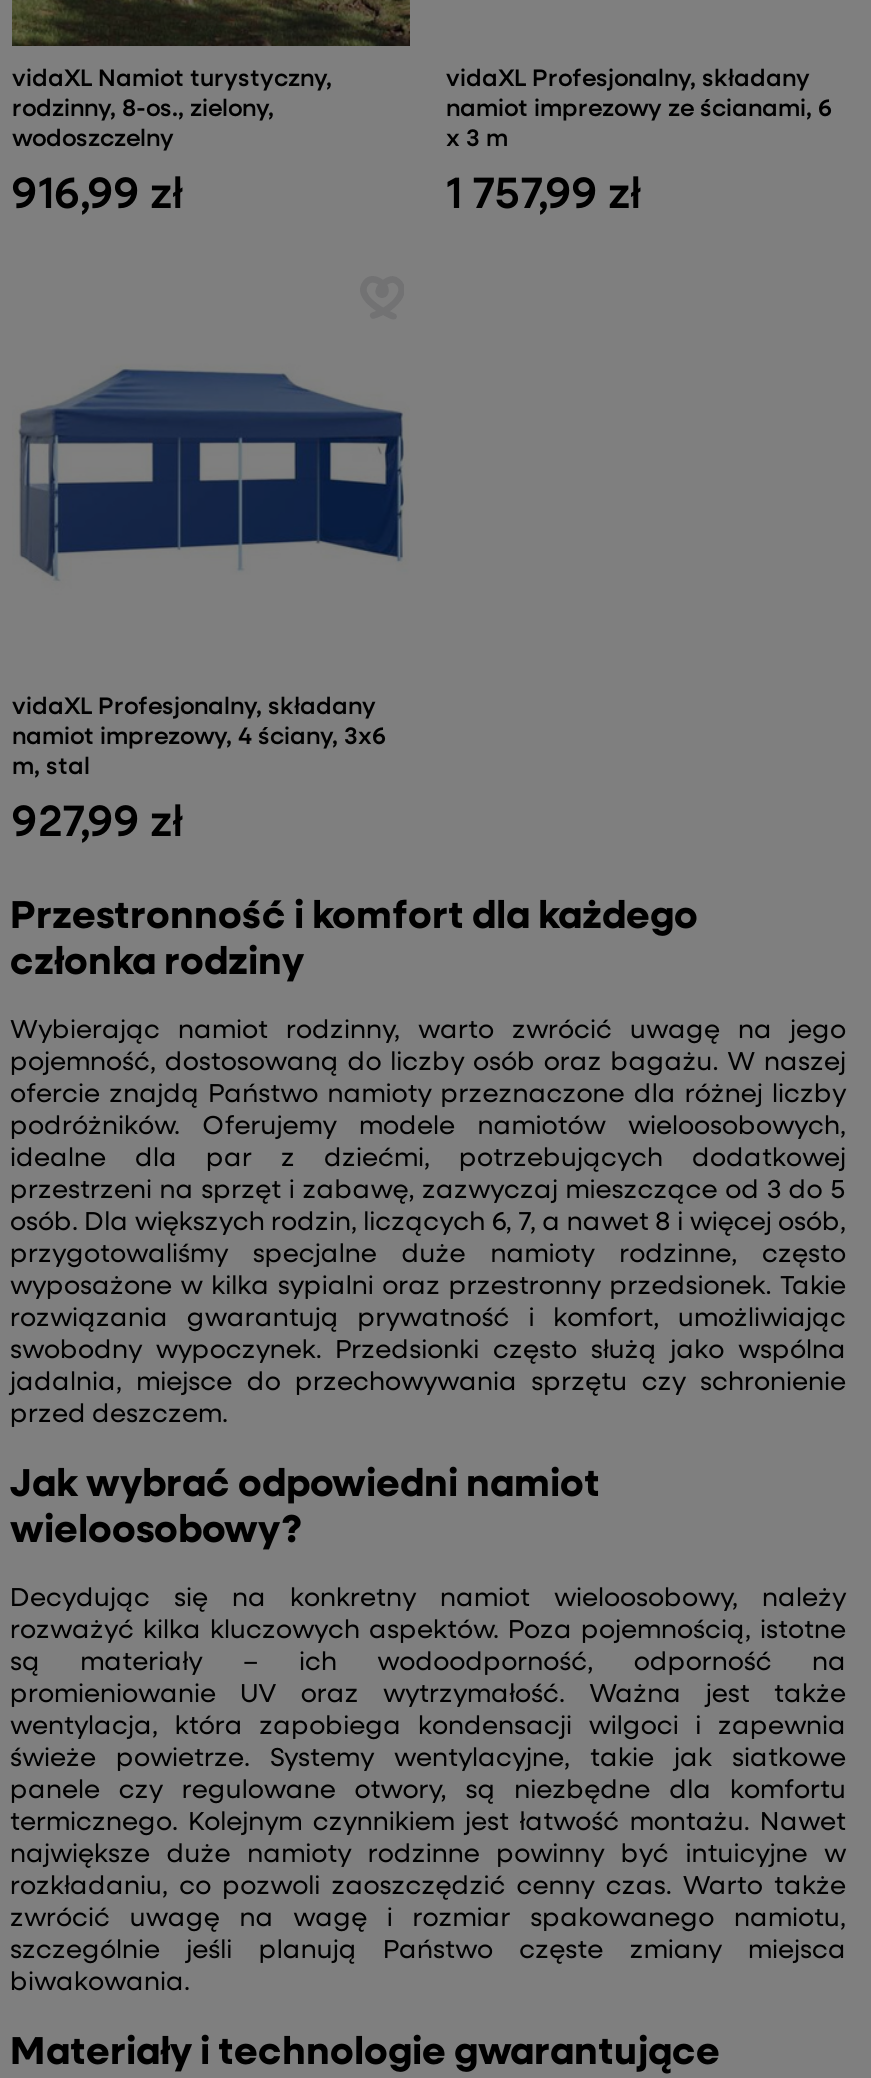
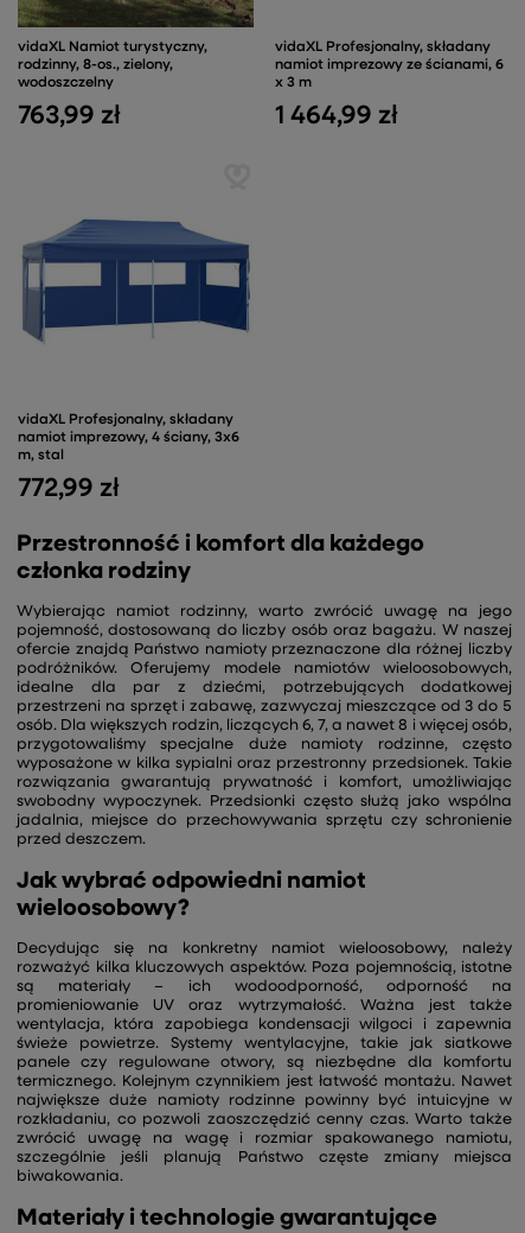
- 916,99 zł
+ 763,99 zł

- 1 757,99 zł
+ 1 464,99 zł

- 927,99 zł
+ 772,99 zł
